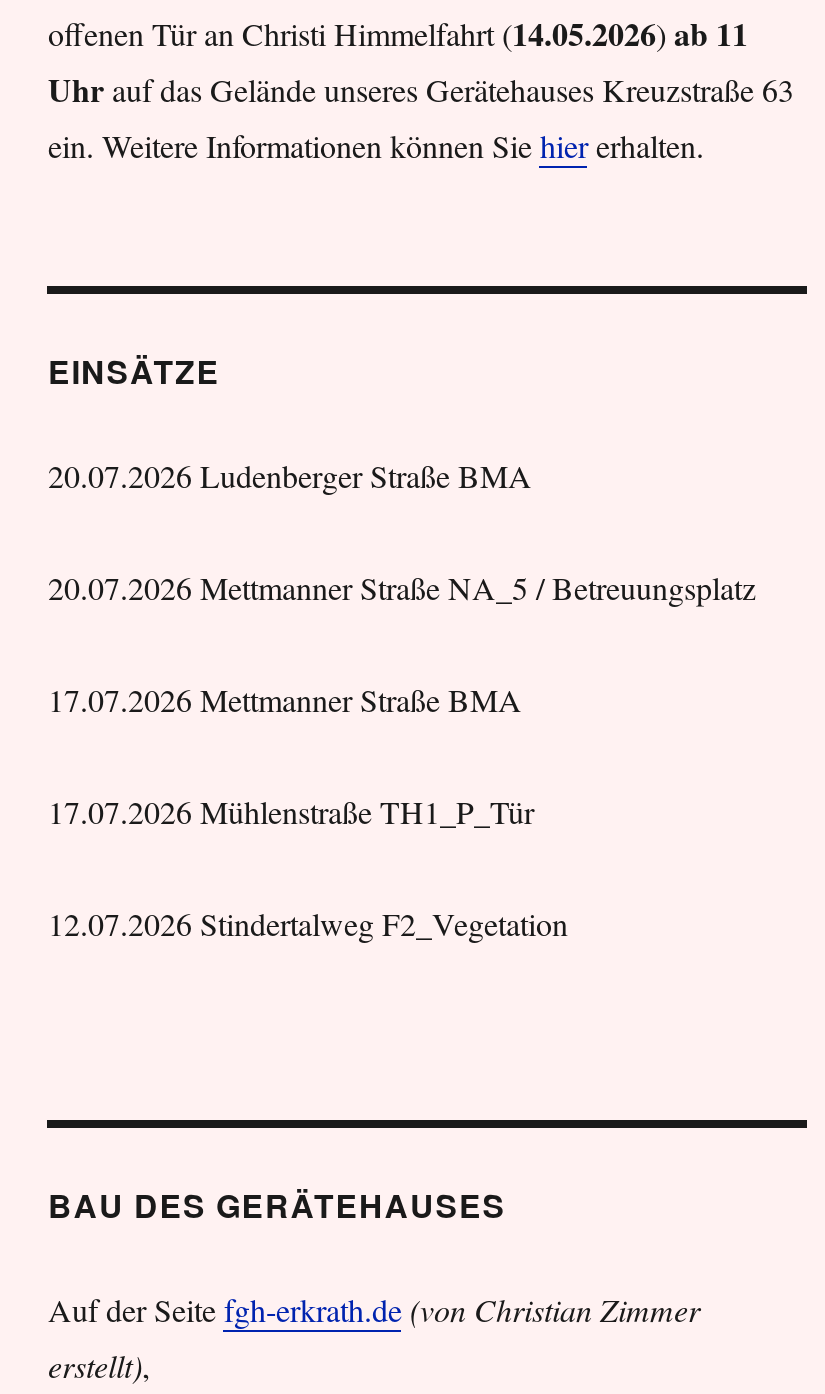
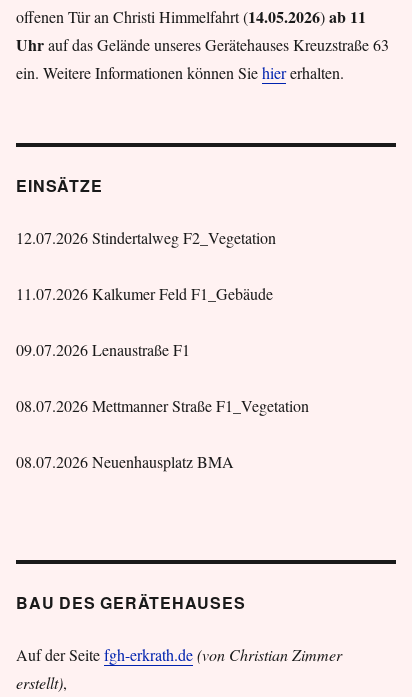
- 20.07.2026 Ludenberger Straße BMA
- 20.07.2026 Mettmanner Straße NA_5 / Betreuungsplatz
- 17.07.2026 Mettmanner Straße BMA
- 17.07.2026 Mühlenstraße TH1_P_Tür

moved up: 12.07.2026 Stindertalweg F2_Vegetation

+ 11.07.2026 Kalkumer Feld F1_Gebäude
+ 09.07.2026 Lenaustraße F1
+ 08.07.2026 Mettmanner Straße F1_Vegetation
+ 08.07.2026 Neuenhausplatz BMA
